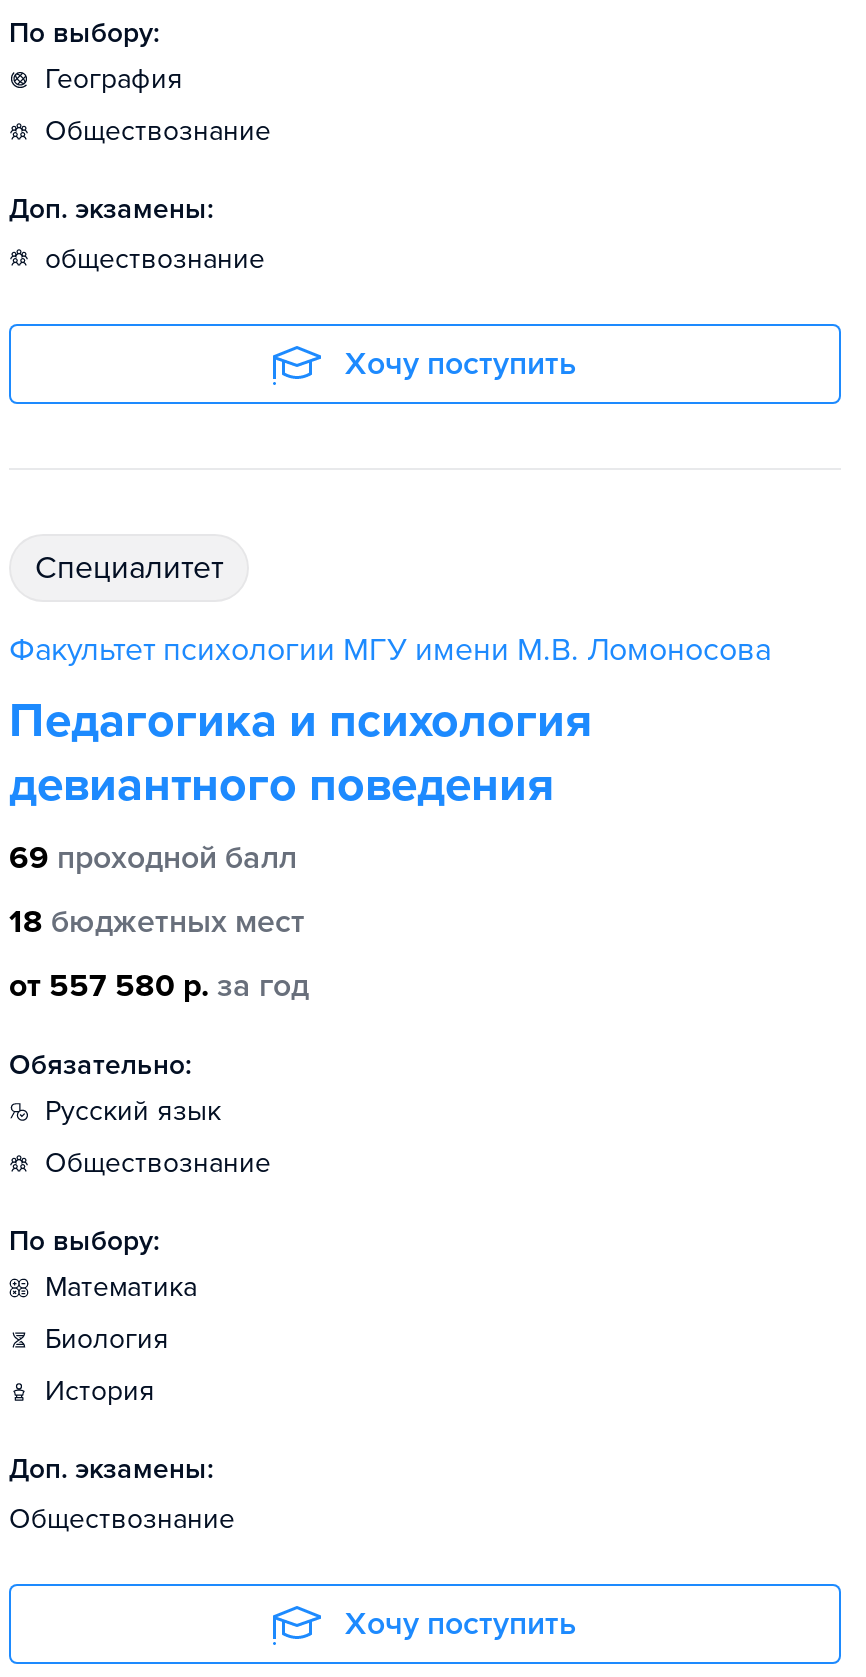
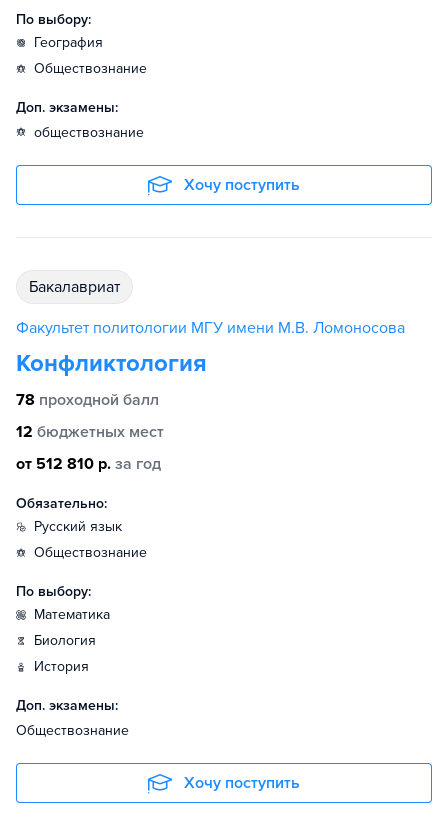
- специалитет
+ бакалавриат

- Факультет психологии МГУ имени М.В. Ломоносова
- Педагогика и психология
- девиантного поведения
- 69 проходной балл
+ Факультет политологии МГУ имени М.В. Ломоносова
+ Конфликтология
+ 78 проходной балл

- 18 бюджетных мест
+ 12 бюджетных мест

- от 557 580 р. за год
+ от 512 810 р. за год
